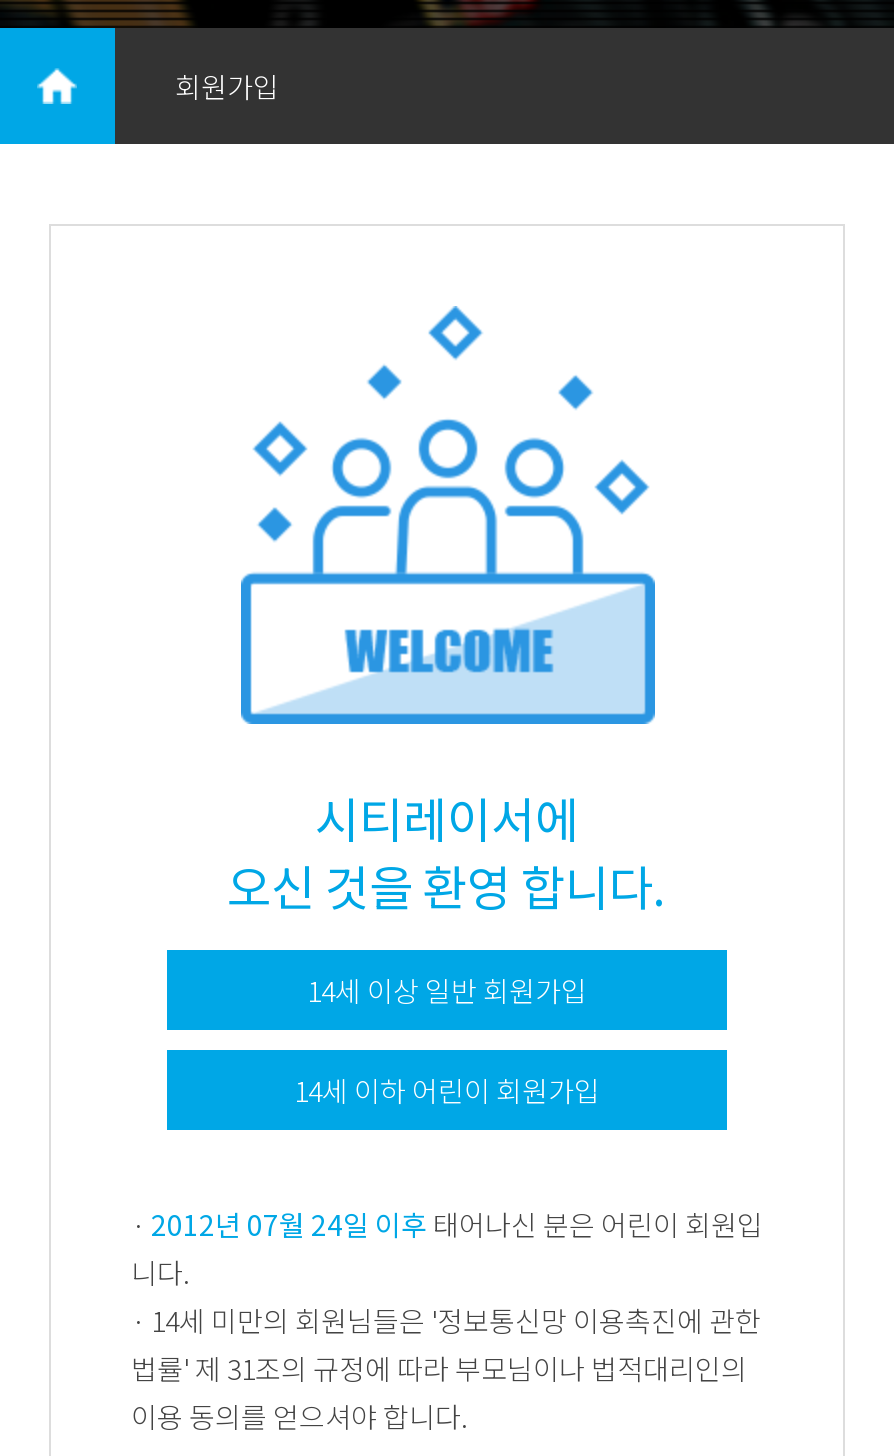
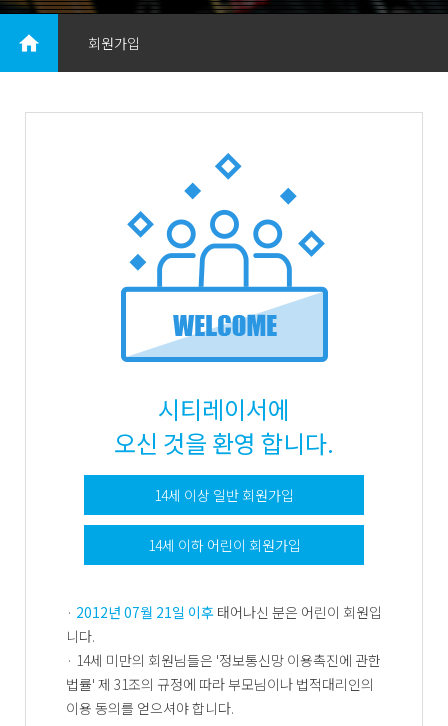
- · 2012년 07월 24일 이후 태어나신 분은 어린이 회원입
+ · 2012년 07월 21일 이후 태어나신 분은 어린이 회원입
